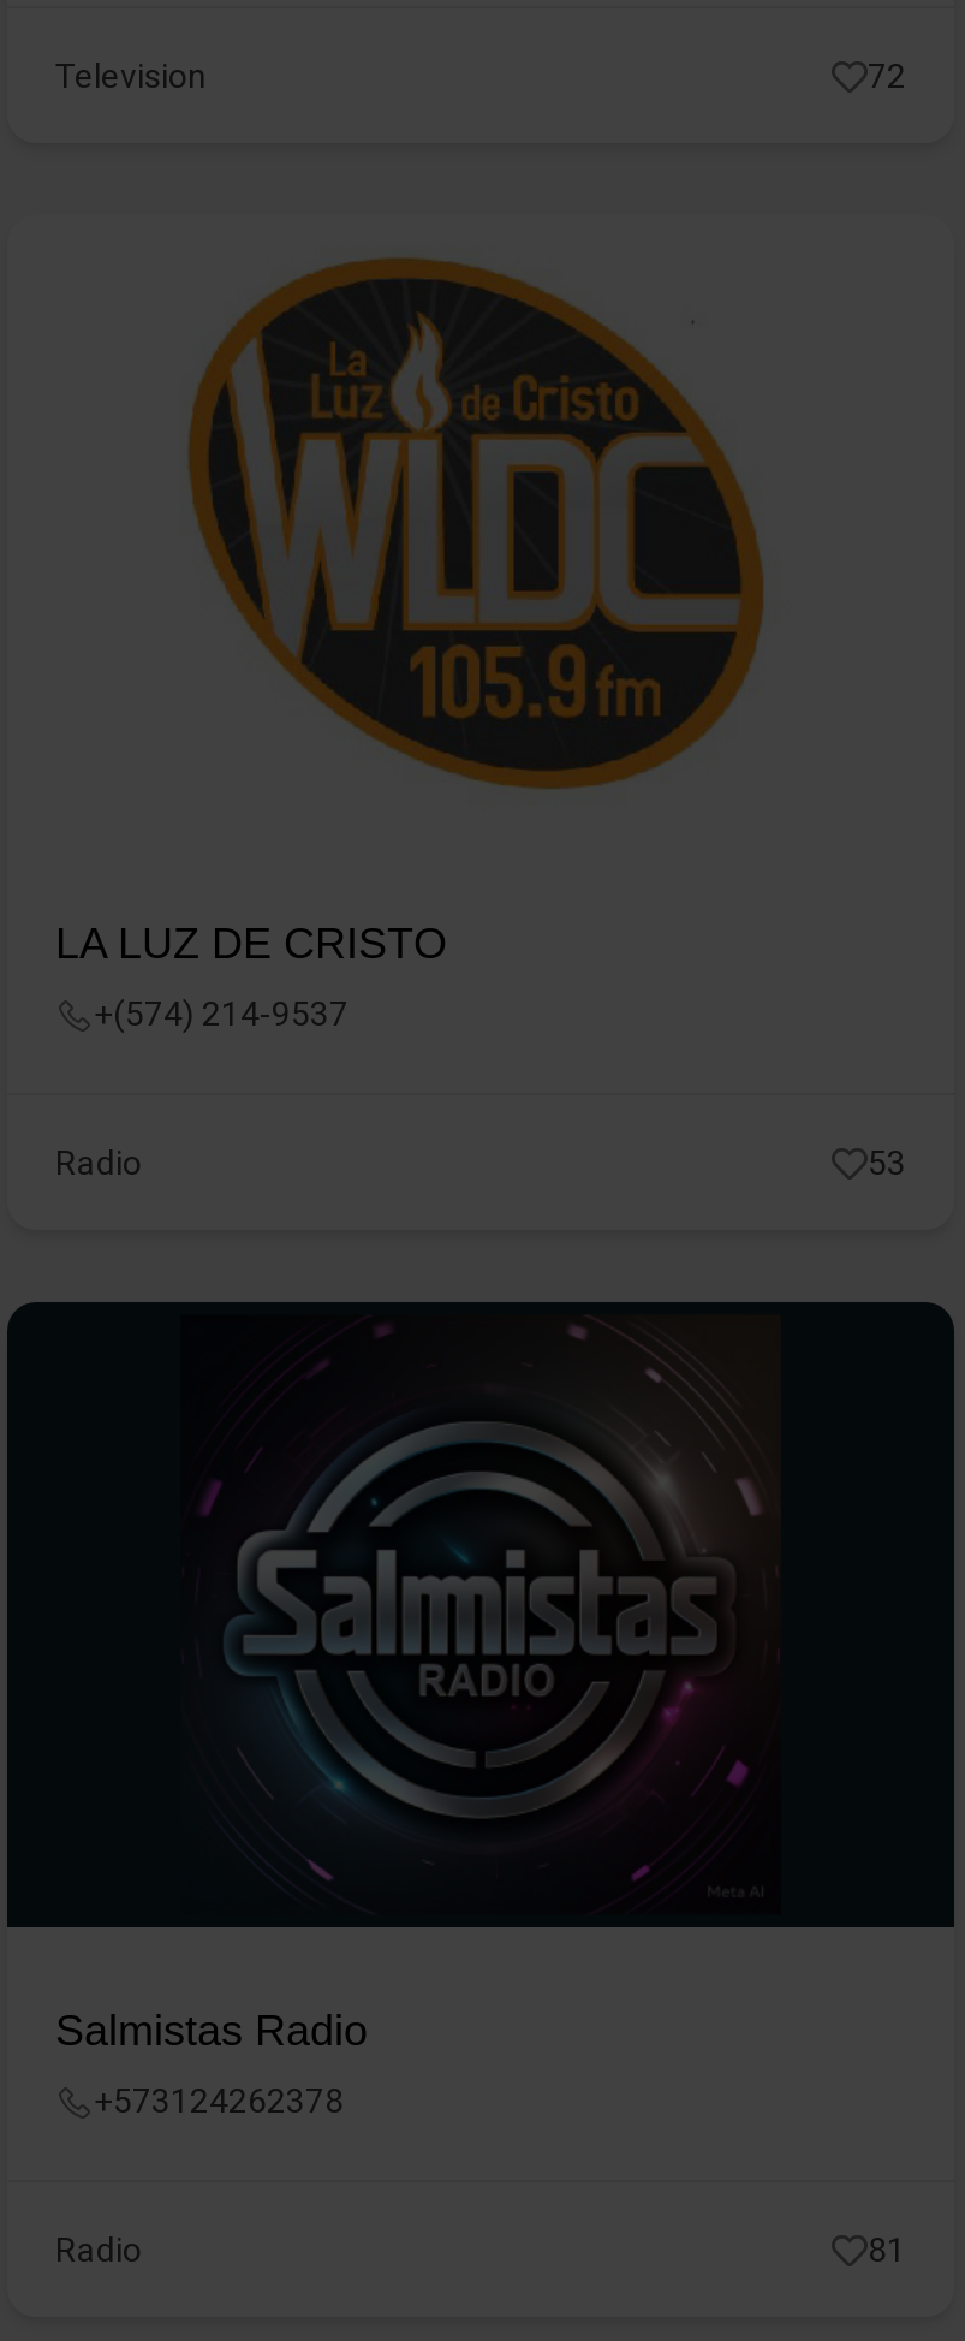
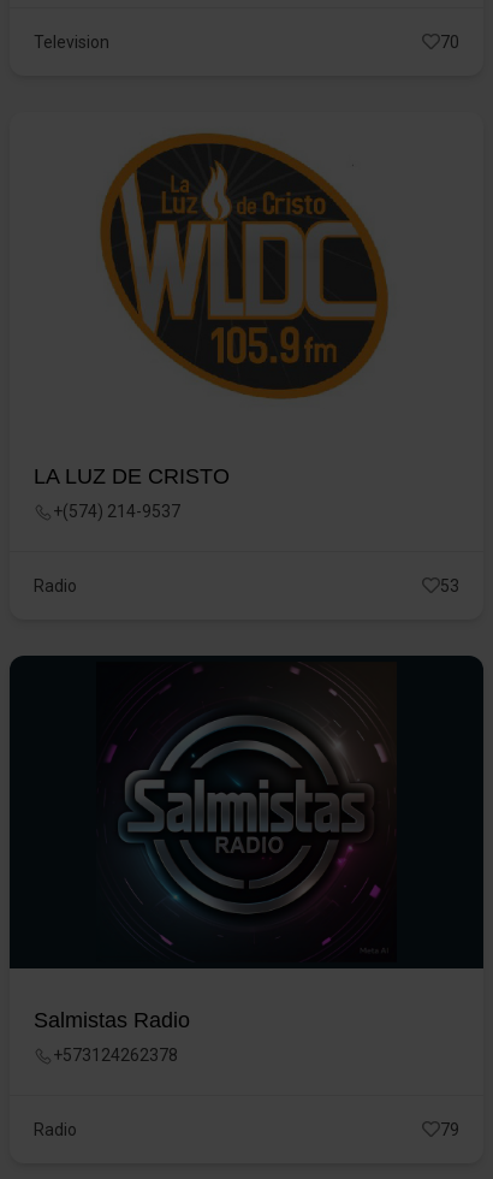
- 72
+ 70

- 81
+ 79
